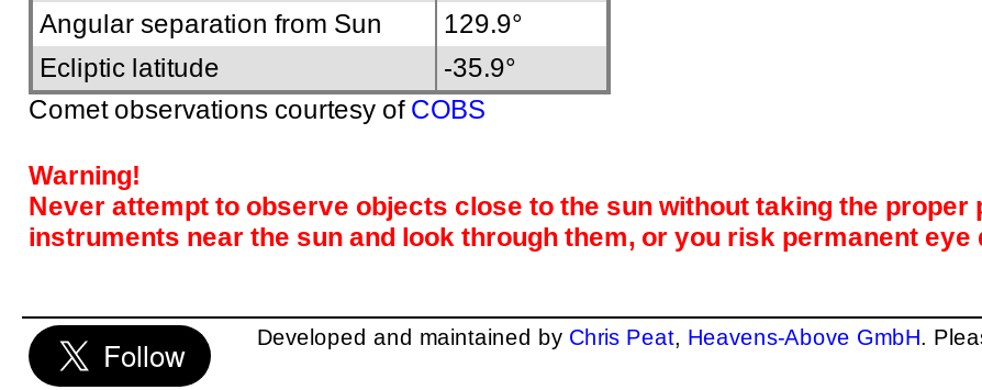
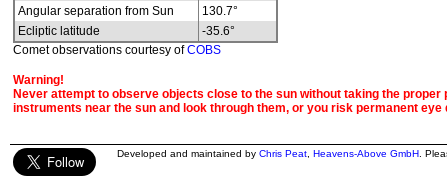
- Angular separation from Sun 129.9°
+ Angular separation from Sun 130.7°

- -35.9°
+ -35.6°
